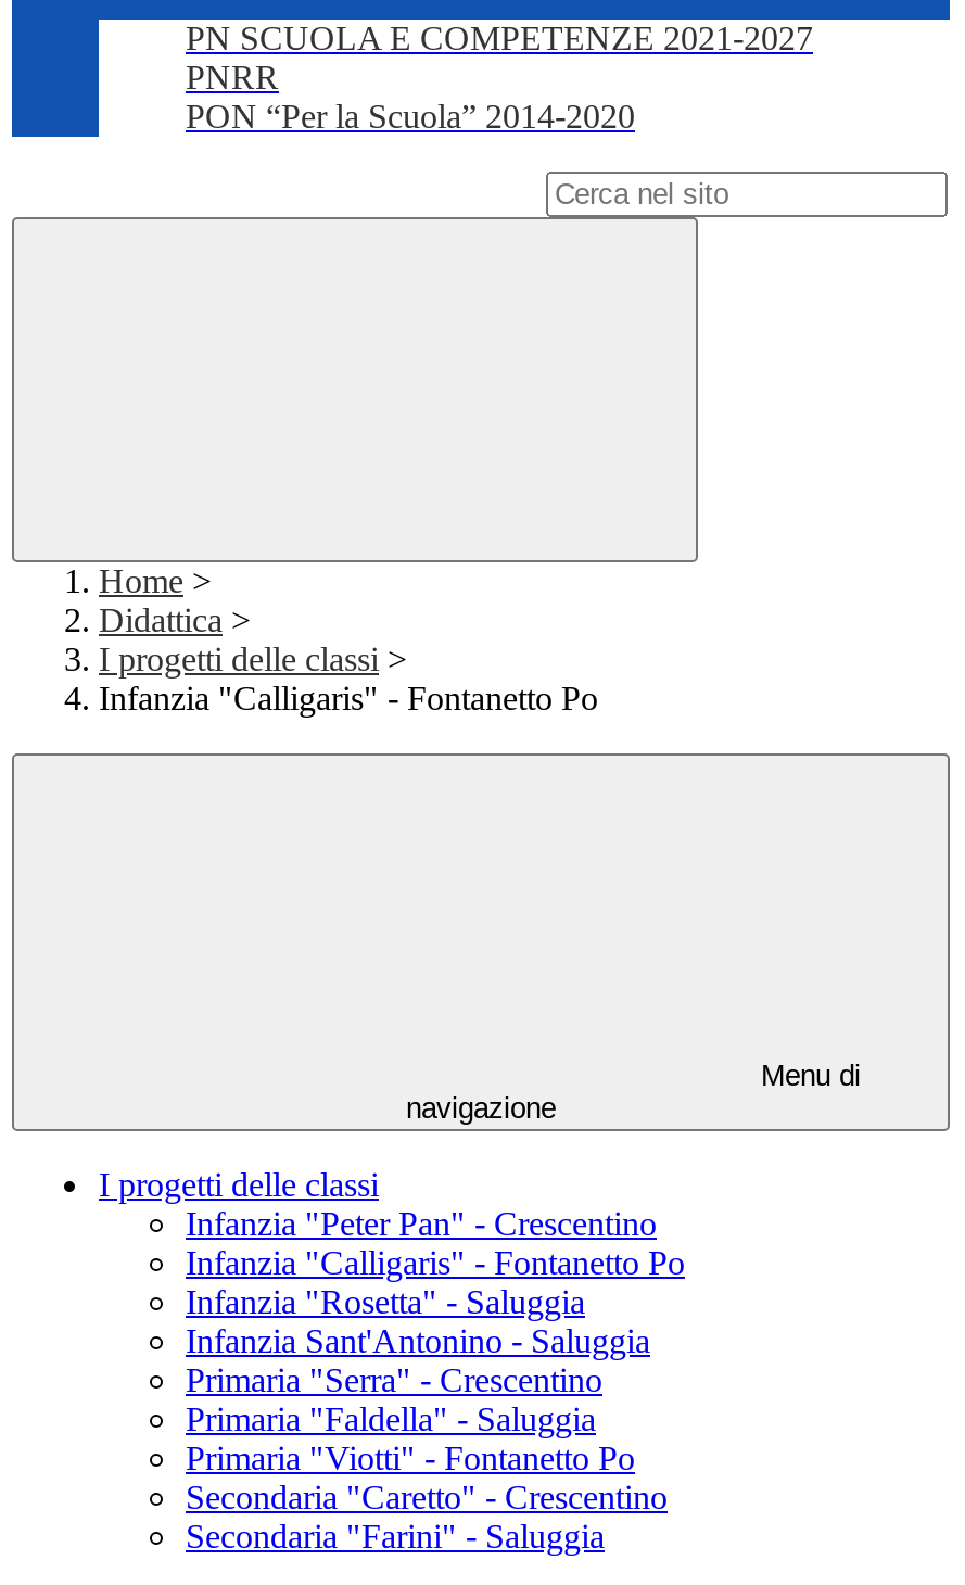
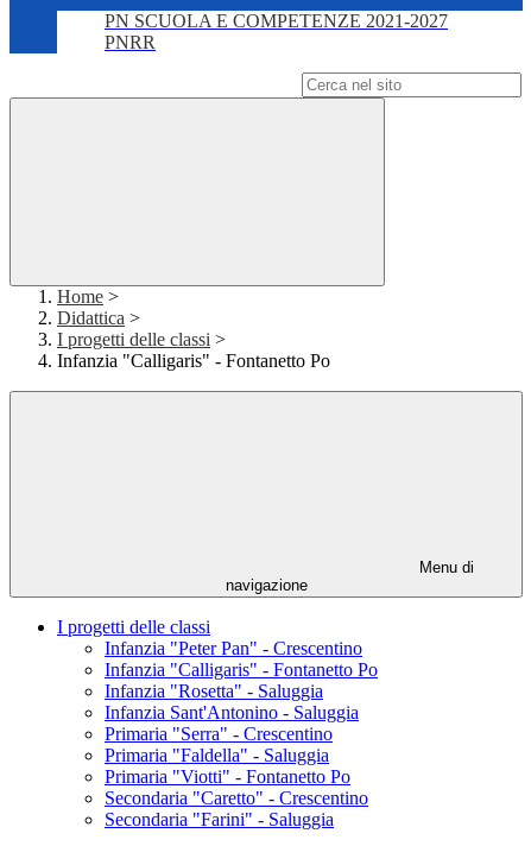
- PON “Per la Scuola” 2014-2020
